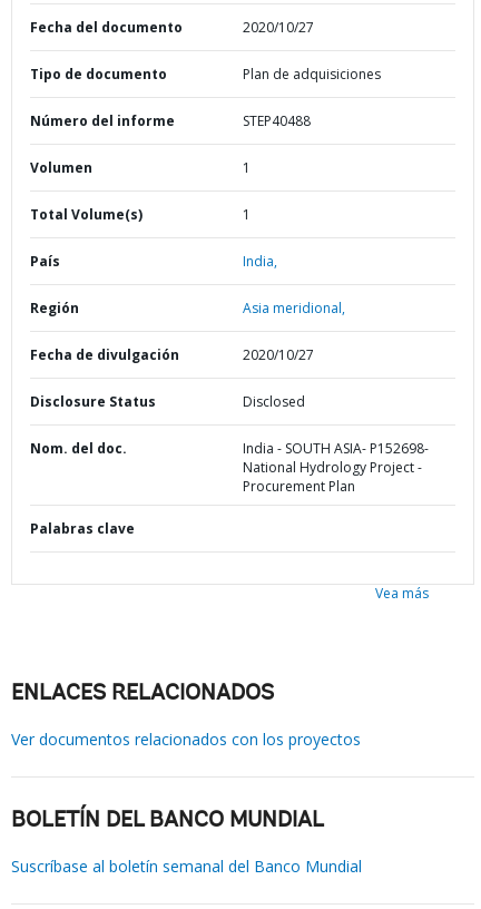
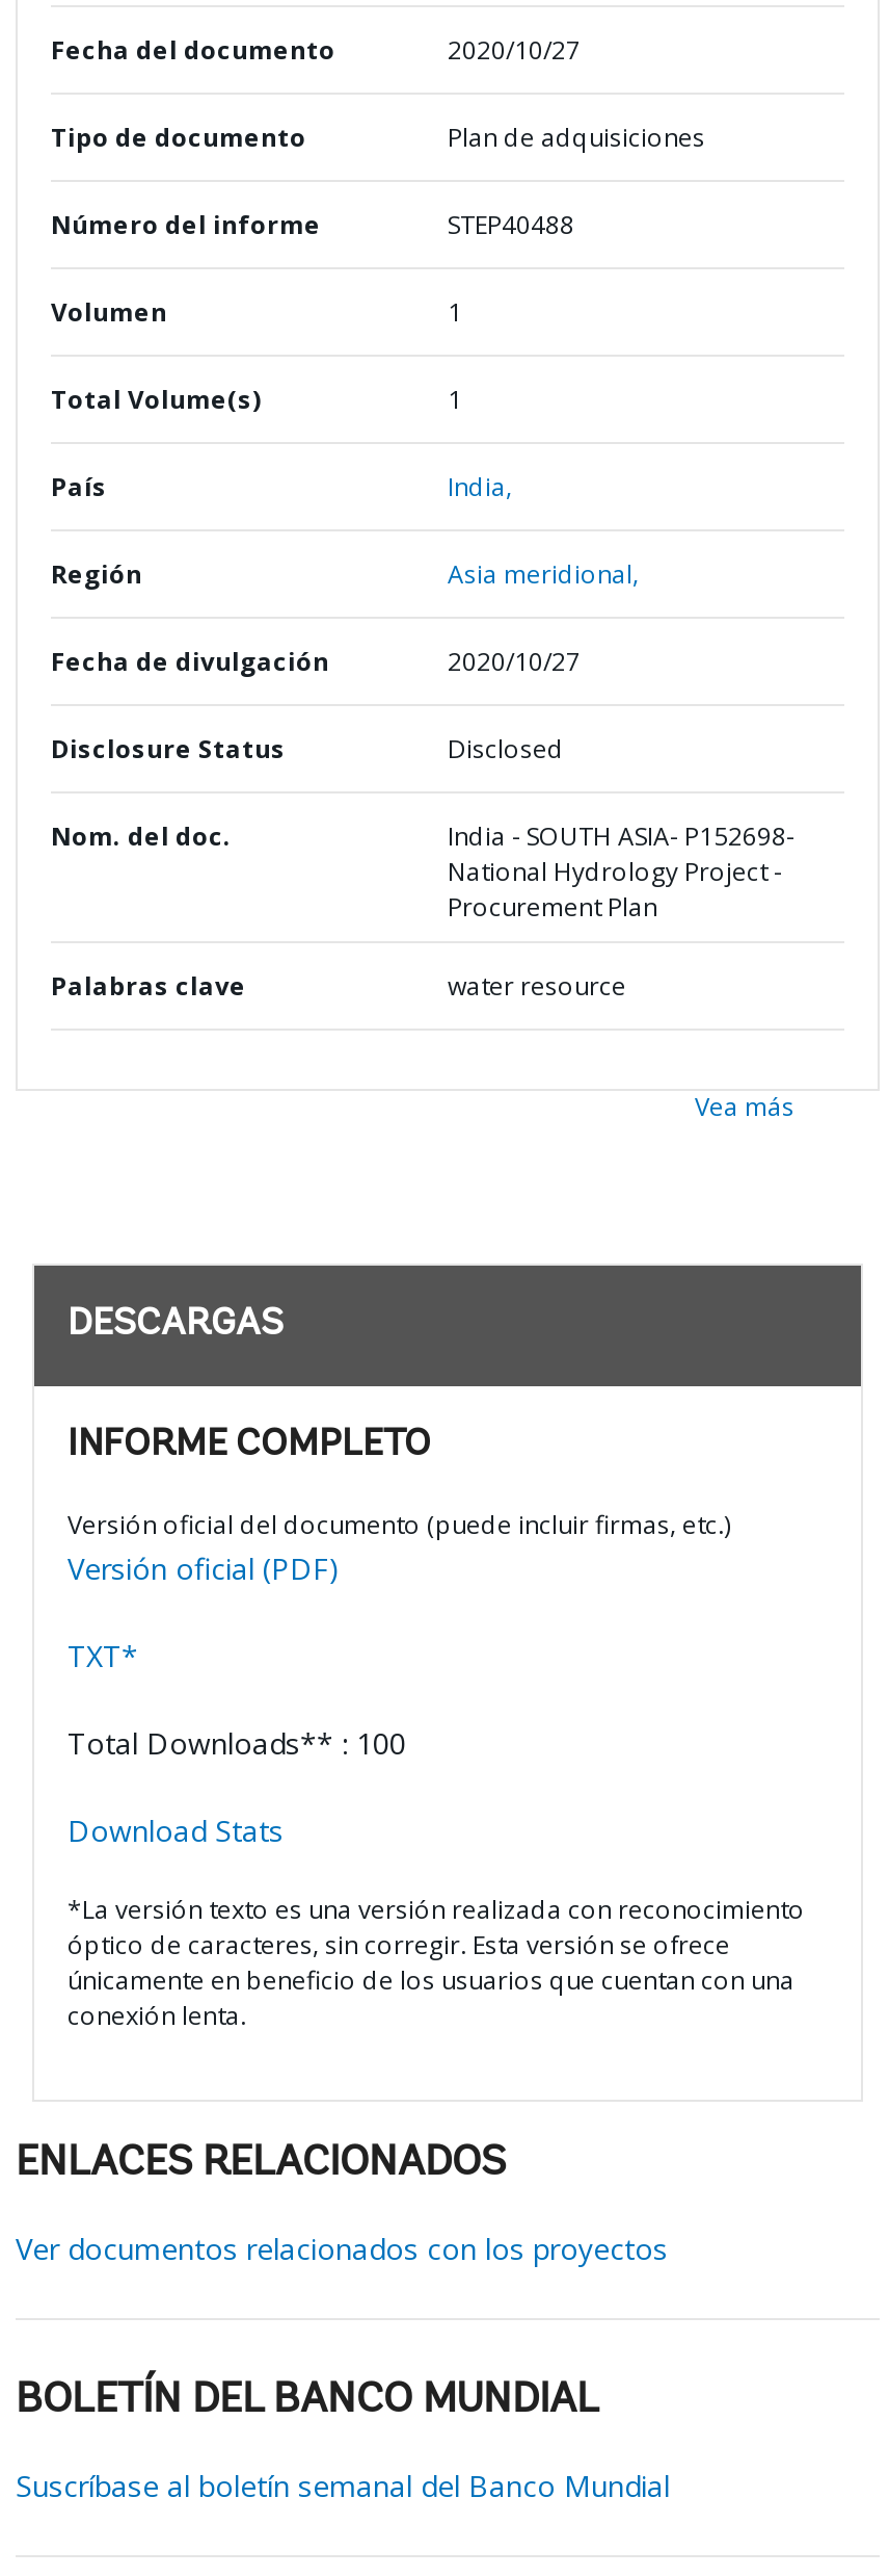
+ water resource

+ DESCARGAS
+ INFORME COMPLETO
+ Versión oficial del documento (puede incluir firmas, etc.)
+ Versión oficial (PDF)
+ TXT*
+ Total Downloads** : 100
+ Download Stats
+ *La versión texto es una versión realizada con reconocimiento
+ óptico de caracteres, sin corregir. Esta versión se ofrece
+ únicamente en beneficio de los usuarios que cuentan con una
+ conexión lenta.
